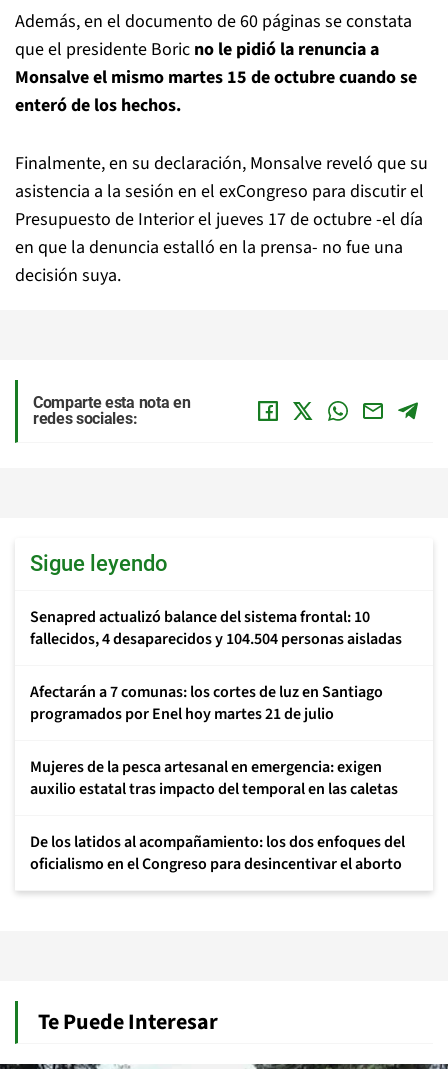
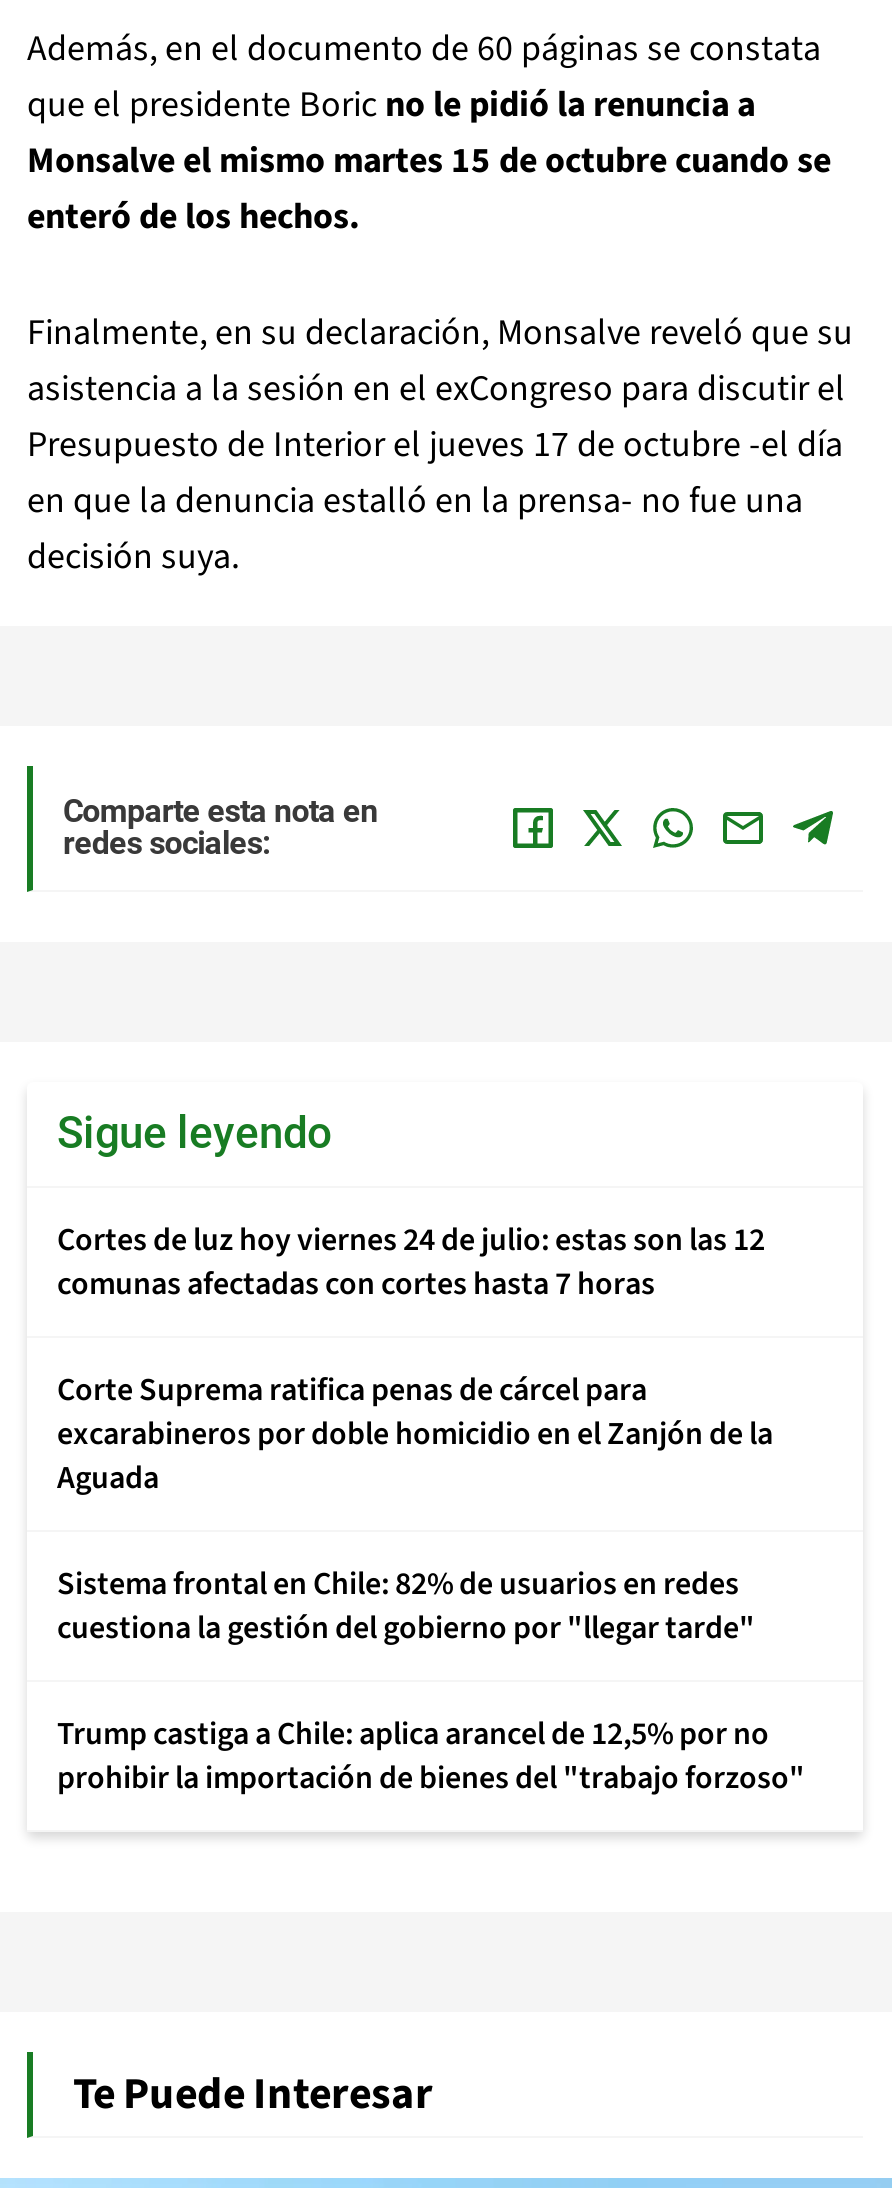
- Senapred actualizó balance del sistema frontal: 10
- fallecidos, 4 desaparecidos y 104.504 personas aisladas
+ Cortes de luz hoy viernes 24 de julio: estas son las 12
+ comunas afectadas con cortes hasta 7 horas

- Afectarán a 7 comunas: los cortes de luz en Santiago
- programados por Enel hoy martes 21 de julio
+ Corte Suprema ratifica penas de cárcel para
+ excarabineros por doble homicidio en el Zanjón de la
+ Aguada

- Mujeres de la pesca artesanal en emergencia: exigen
- auxilio estatal tras impacto del temporal en las caletas
+ Sistema frontal en Chile: 82% de usuarios en redes
+ cuestiona la gestión del gobierno por "llegar tarde"

- De los latidos al acompañamiento: los dos enfoques del
- oficialismo en el Congreso para desincentivar el aborto
+ Trump castiga a Chile: aplica arancel de 12,5% por no
+ prohibir la importación de bienes del "trabajo forzoso"
